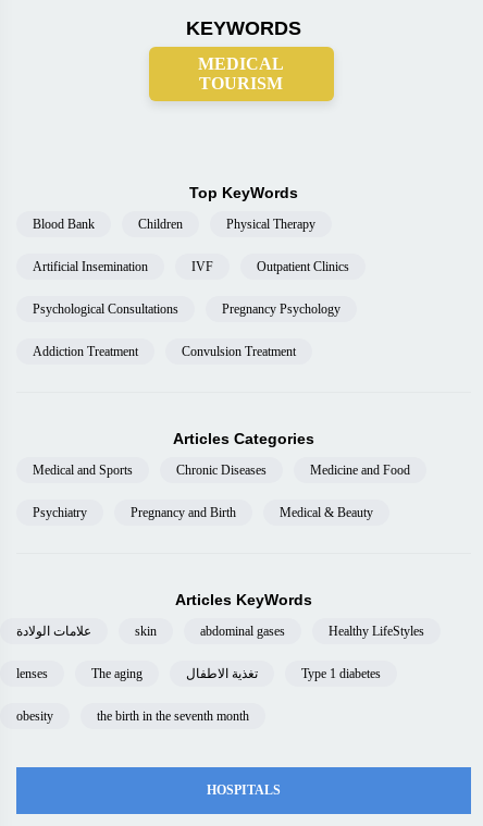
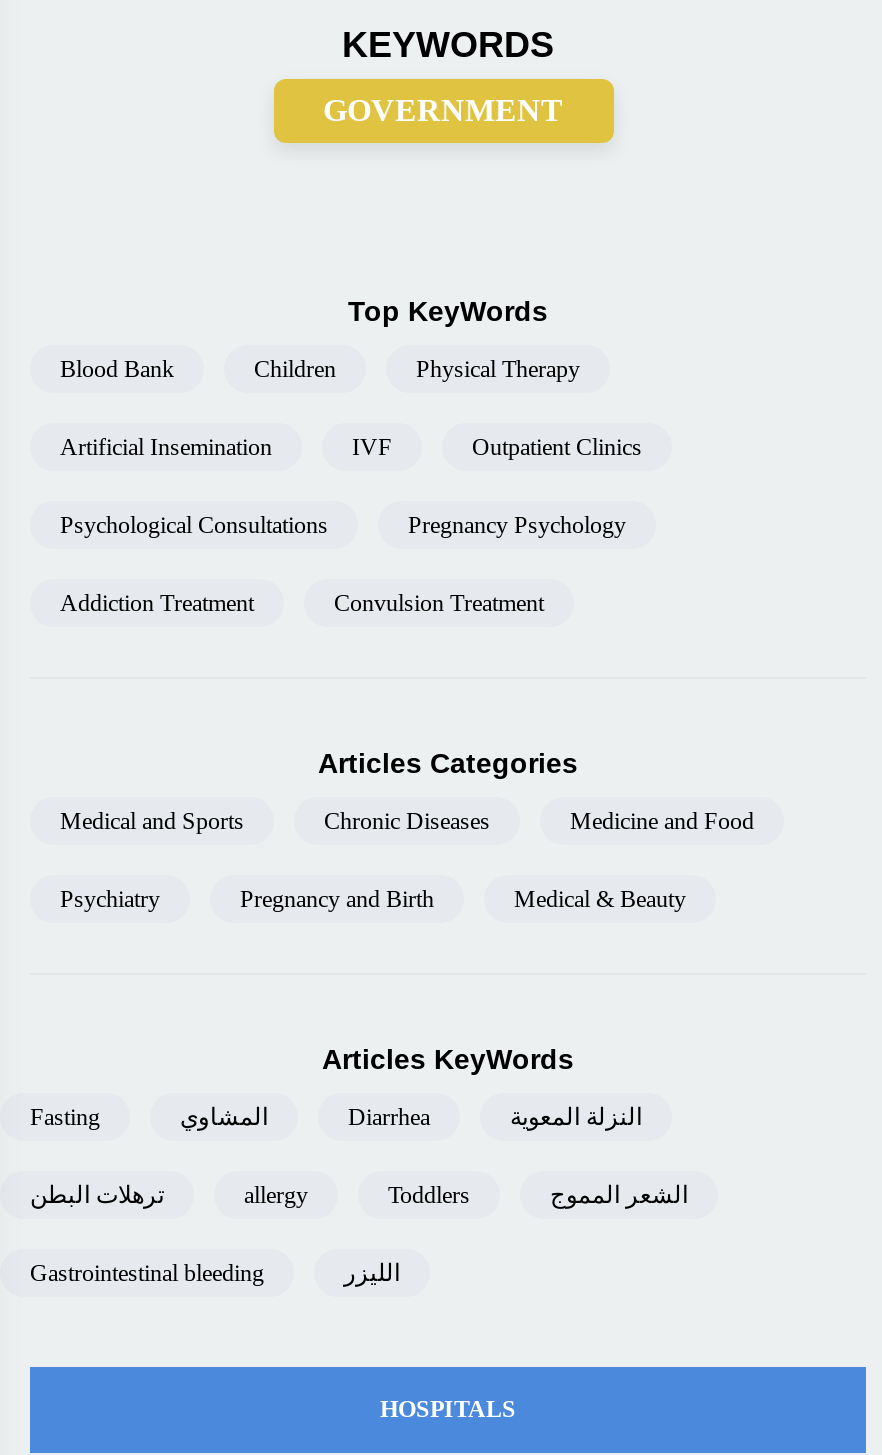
- MEDICAL
- TOURISM
+ GOVERNMENT

- علامات الولادة
- skin
- abdominal gases
- Healthy LifeStyles
+ Fasting
+ المشاوي
+ Diarrhea
+ النزلة المعوية

- lenses
- The aging
- تغذية الاطفال
- Type 1 diabetes
+ ترهلات البطن
+ allergy
+ Toddlers
+ الشعر المموج

- obesity
- the birth in the seventh month
+ Gastrointestinal bleeding
+ الليزر
